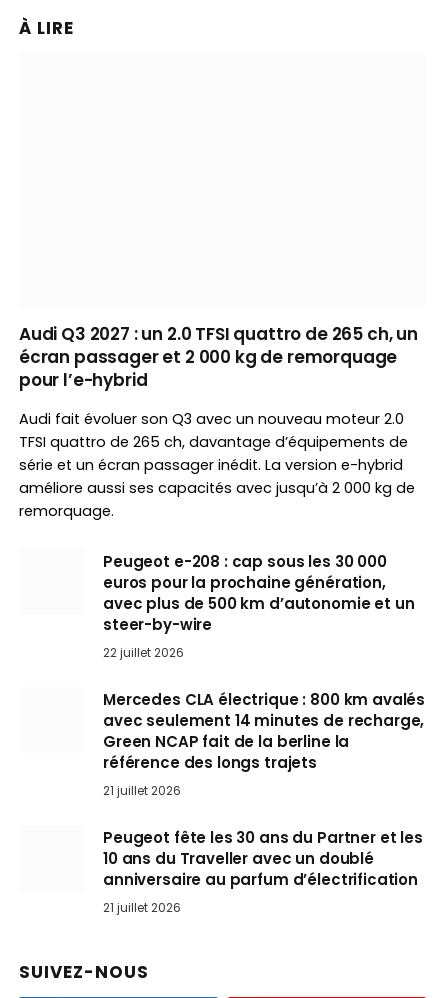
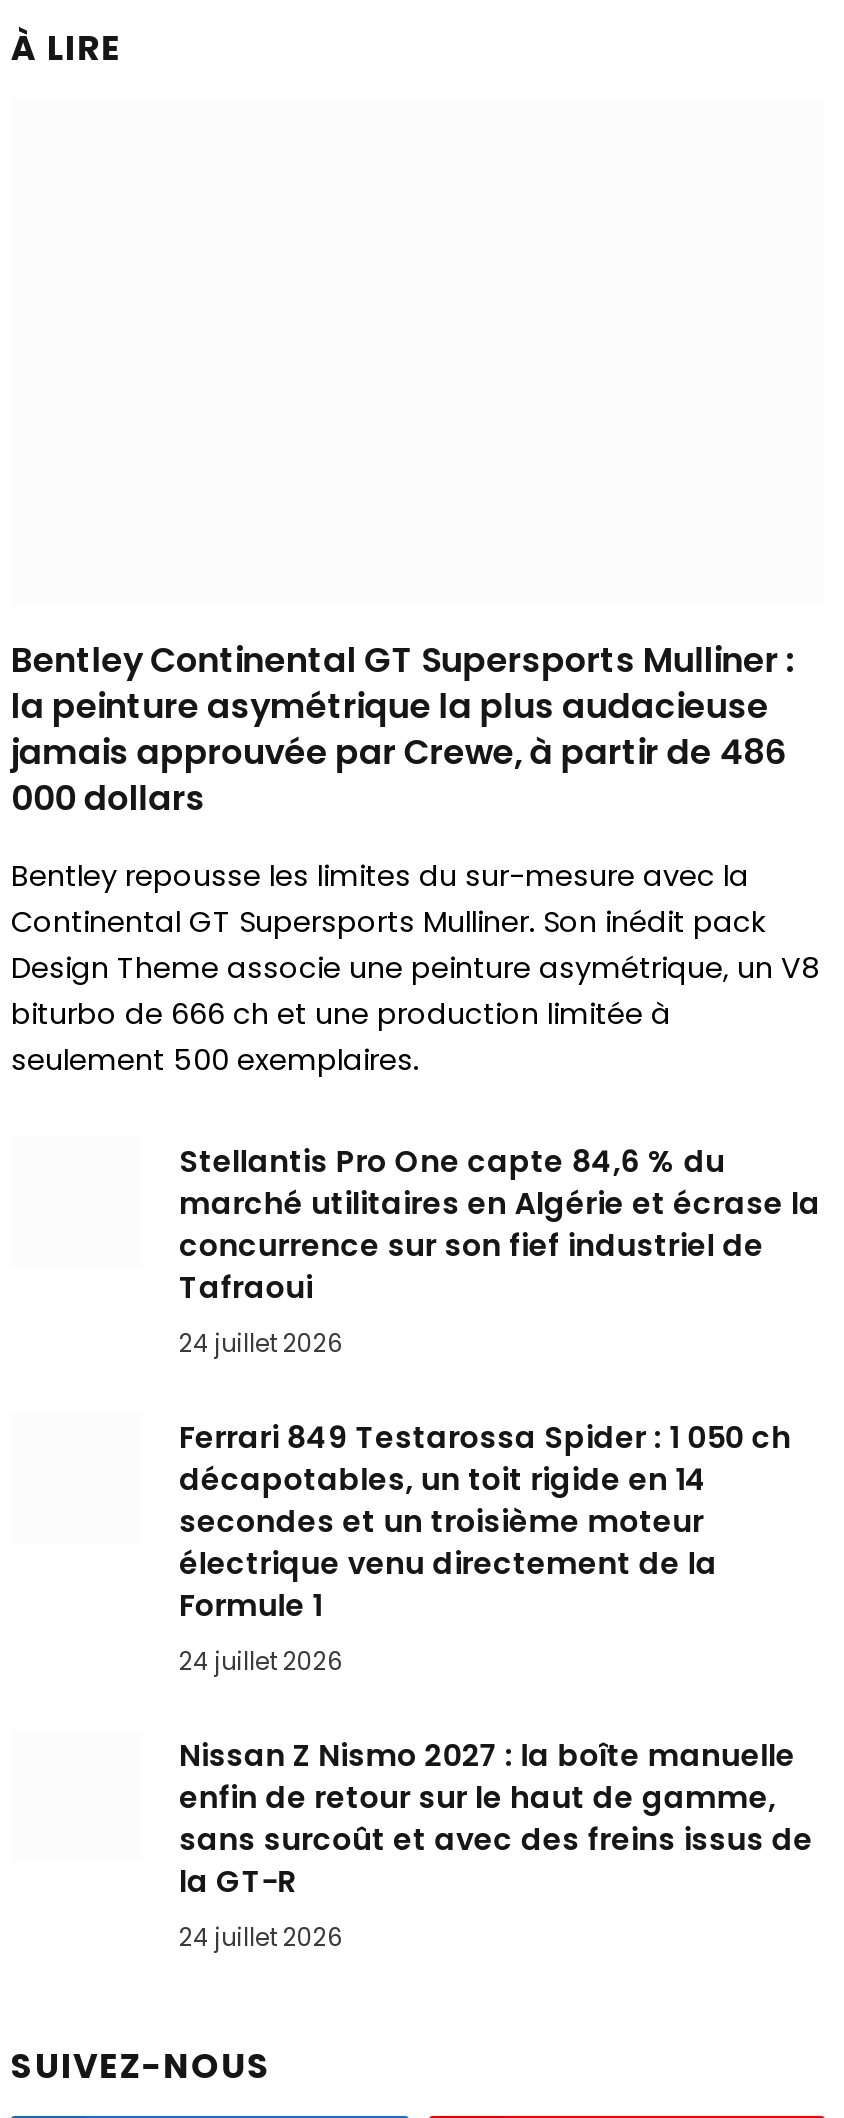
- Audi Q3 2027 : un 2.0 TFSI quattro de 265 ch, un
- écran passager et 2 000 kg de remorquage
- pour l’e-hybrid
+ Bentley Continental GT Supersports Mulliner :
+ la peinture asymétrique la plus audacieuse
+ jamais approuvée par Crewe, à partir de 486
+ 000 dollars

- Audi fait évoluer son Q3 avec un nouveau moteur 2.0
- TFSI quattro de 265 ch, davantage d’équipements de
- série et un écran passager inédit. La version e-hybrid
- améliore aussi ses capacités avec jusqu’à 2 000 kg de
- remorquage.
+ Bentley repousse les limites du sur-mesure avec la
+ Continental GT Supersports Mulliner. Son inédit pack
+ Design Theme associe une peinture asymétrique, un V8
+ biturbo de 666 ch et une production limitée à
+ seulement 500 exemplaires.

- Peugeot e-208 : cap sous les 30 000
- euros pour la prochaine génération,
- avec plus de 500 km d’autonomie et un
- steer-by-wire
- 22 juillet 2026
+ Stellantis Pro One capte 84,6 % du
+ marché utilitaires en Algérie et écrase la
+ concurrence sur son fief industriel de
+ Tafraoui
+ 24 juillet 2026

- Mercedes CLA électrique : 800 km avalés
- avec seulement 14 minutes de recharge,
- Green NCAP fait de la berline la
- référence des longs trajets
- 21 juillet 2026
+ Ferrari 849 Testarossa Spider : 1 050 ch
+ décapotables, un toit rigide en 14
+ secondes et un troisième moteur
+ électrique venu directement de la
+ Formule 1
+ 24 juillet 2026

- Peugeot fête les 30 ans du Partner et les
- 10 ans du Traveller avec un doublé
- anniversaire au parfum d’électrification
- 21 juillet 2026
+ Nissan Z Nismo 2027 : la boîte manuelle
+ enfin de retour sur le haut de gamme,
+ sans surcoût et avec des freins issus de
+ la GT-R
+ 24 juillet 2026
